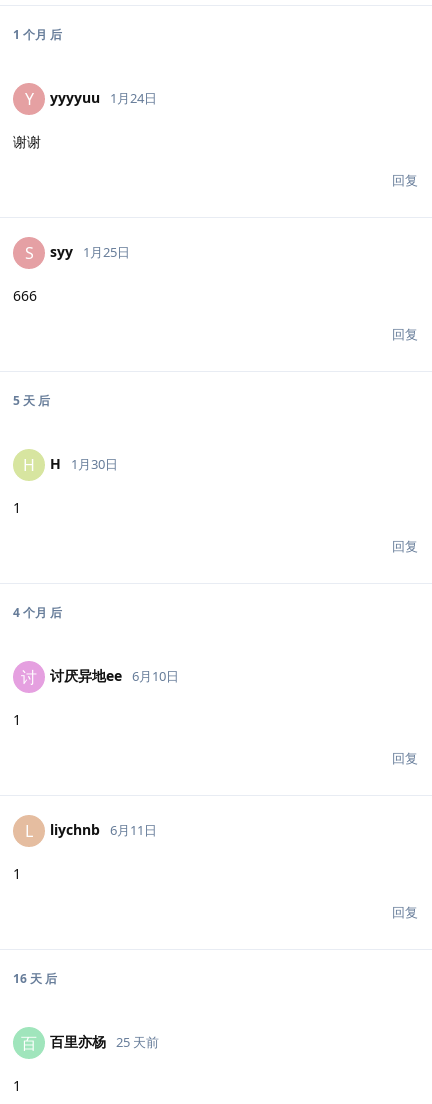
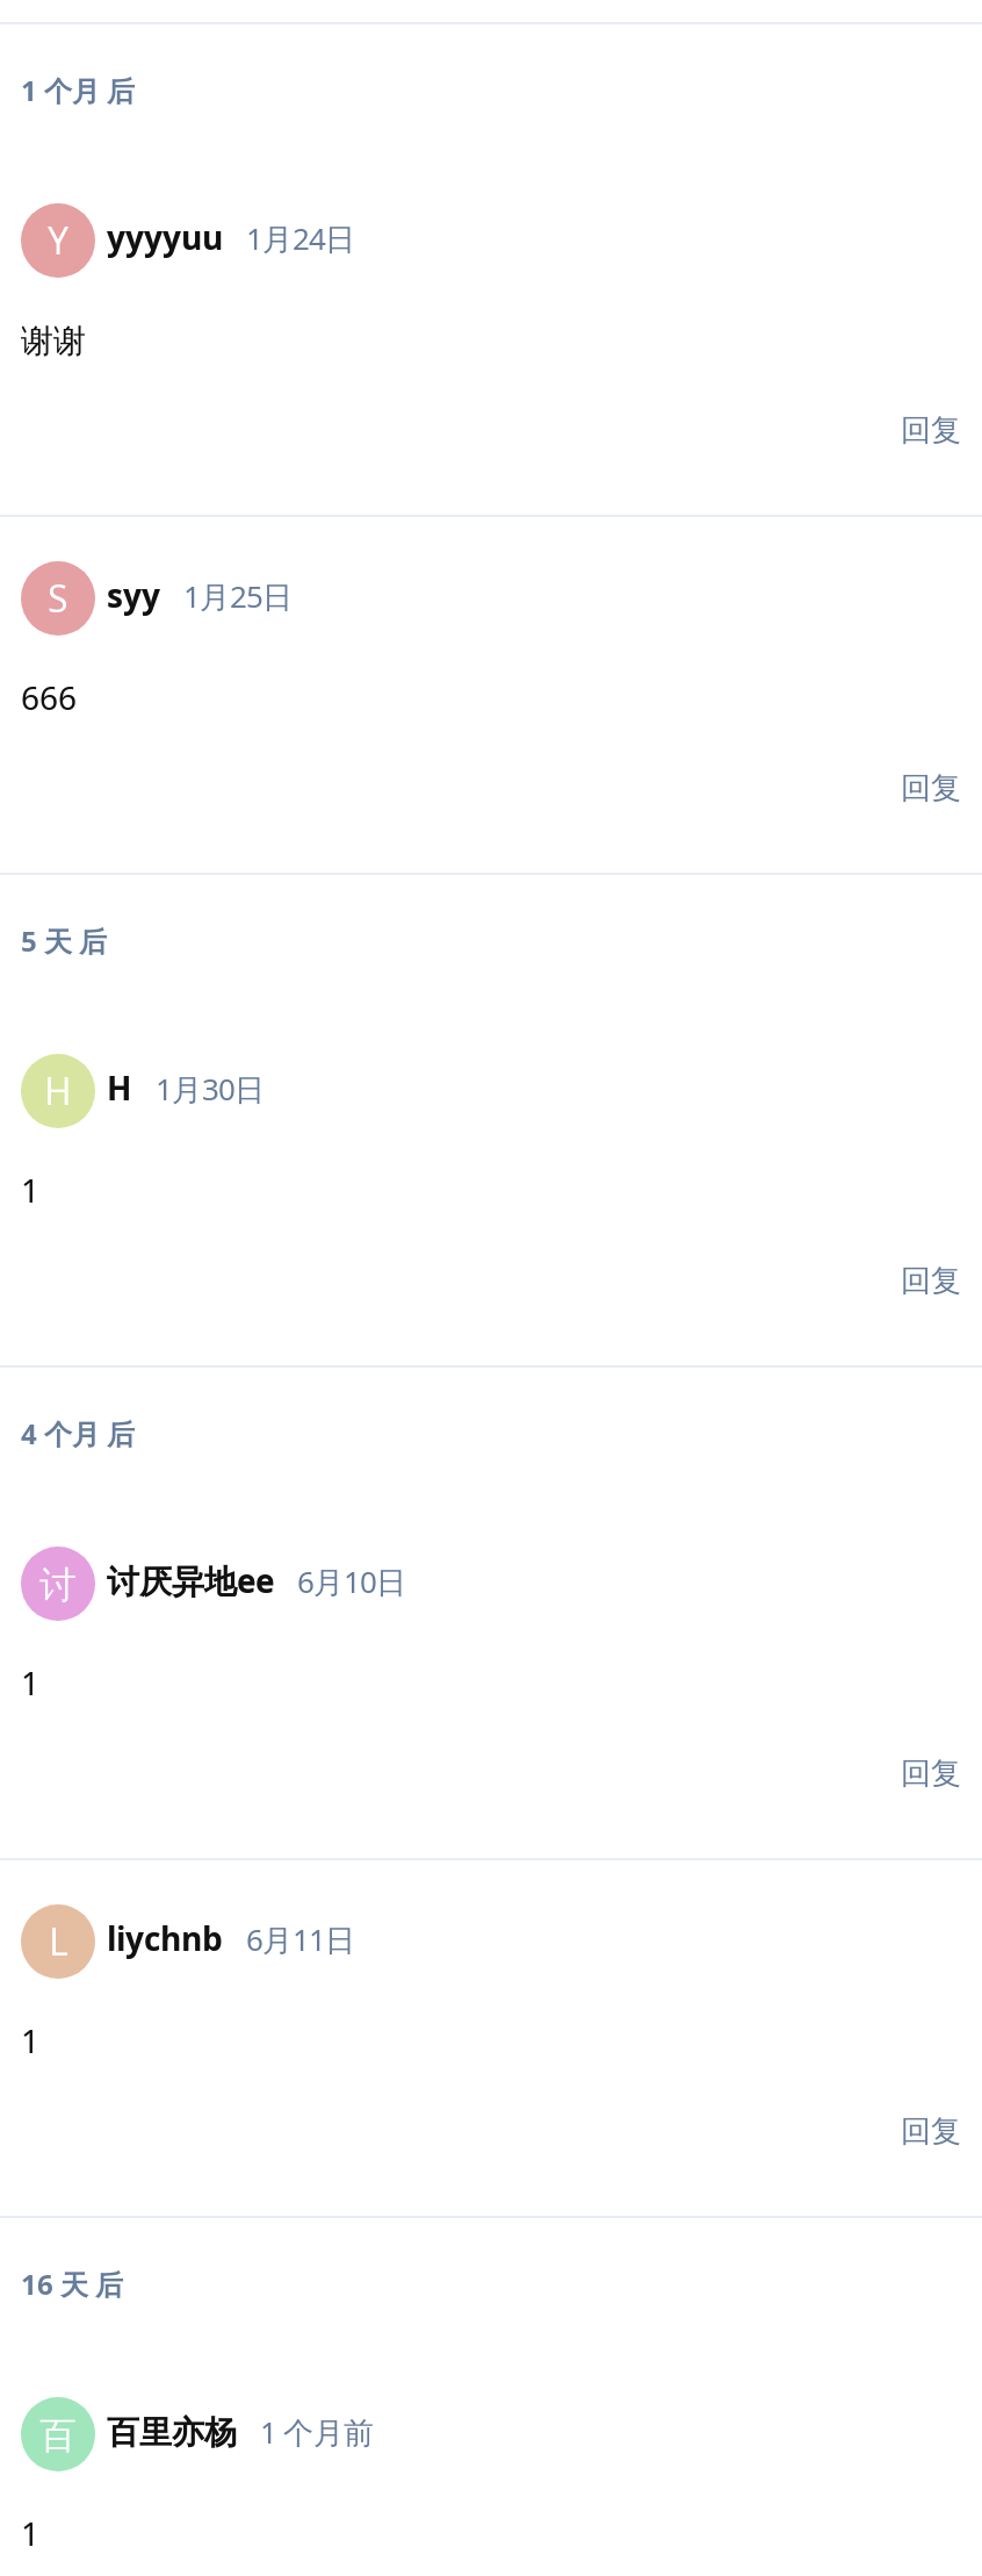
- 百里亦杨 25 天前
+ 百里亦杨 1 个月前
